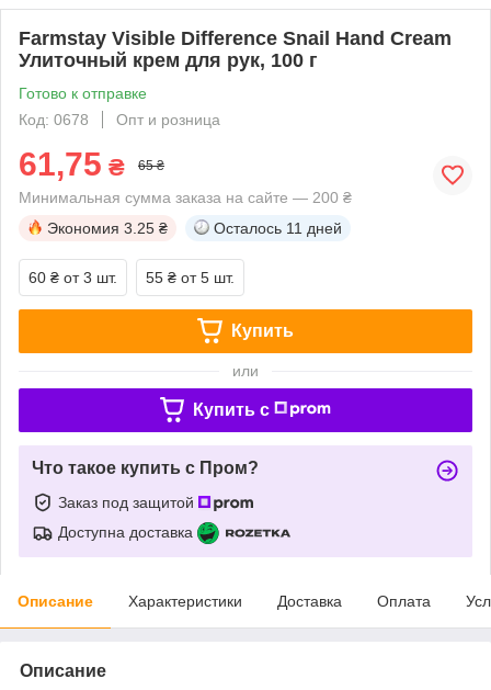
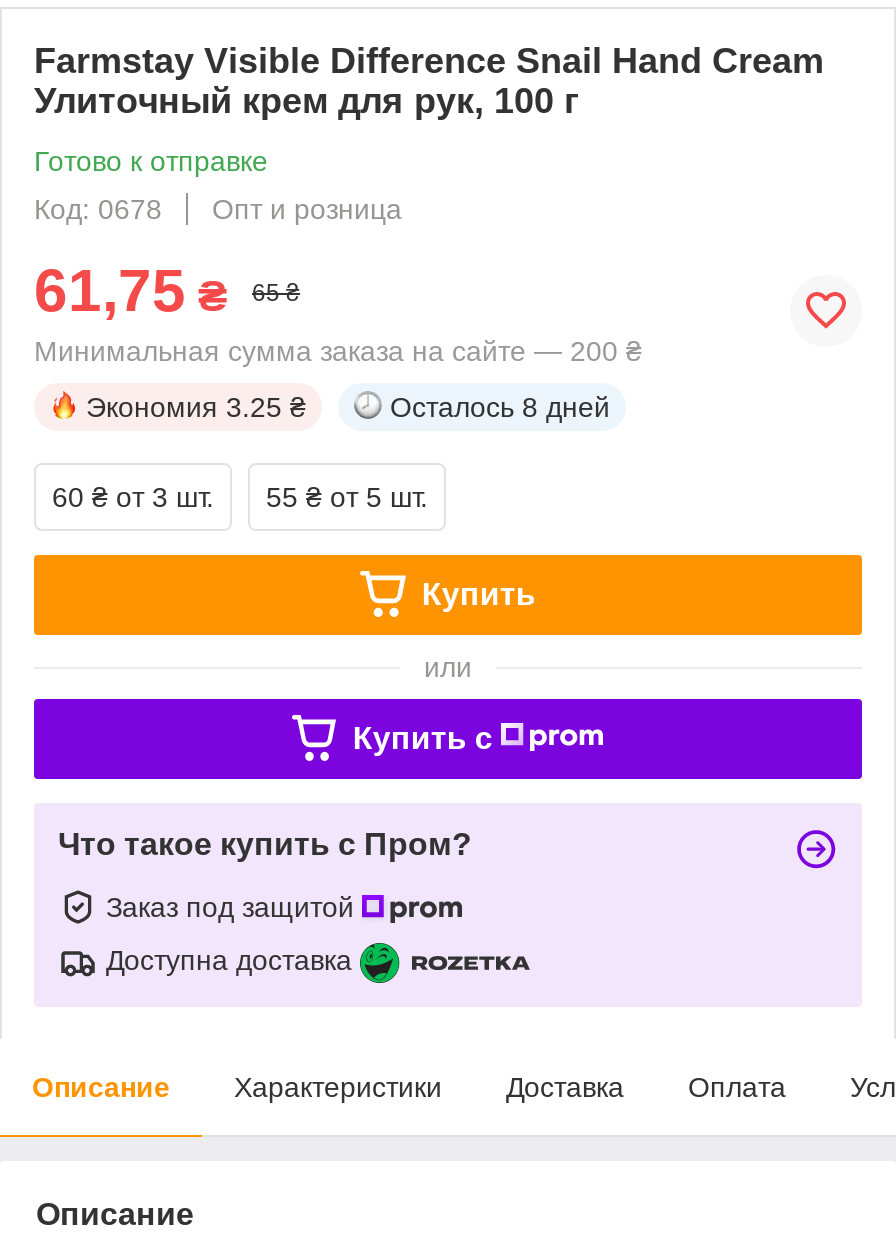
- Осталось 11 дней
+ Осталось 8 дней
